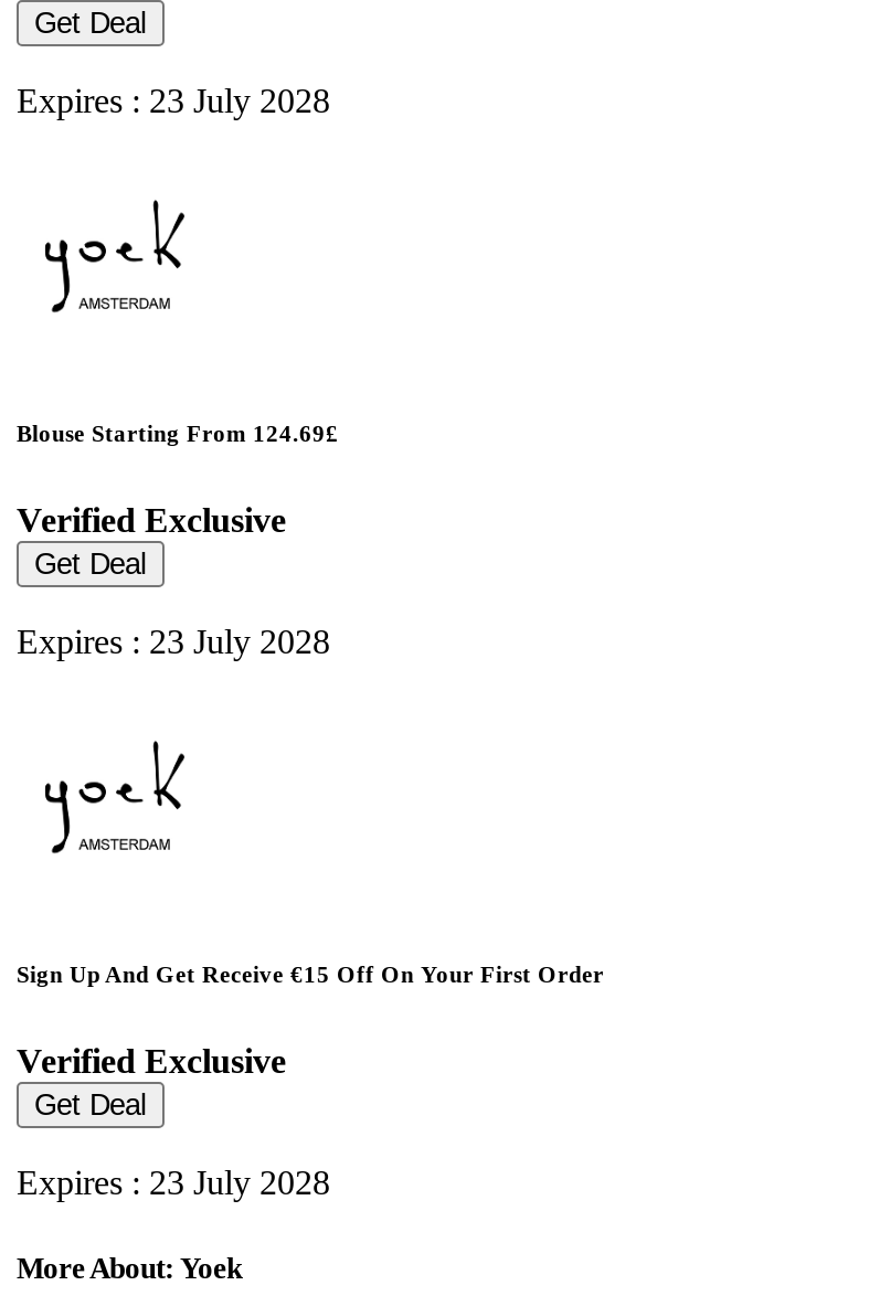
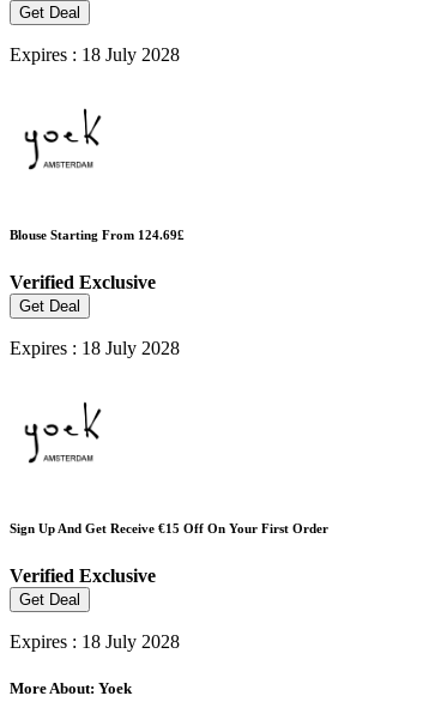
- Expires : 23 July 2028
+ Expires : 18 July 2028

- Expires : 23 July 2028
+ Expires : 18 July 2028

- Expires : 23 July 2028
+ Expires : 18 July 2028
